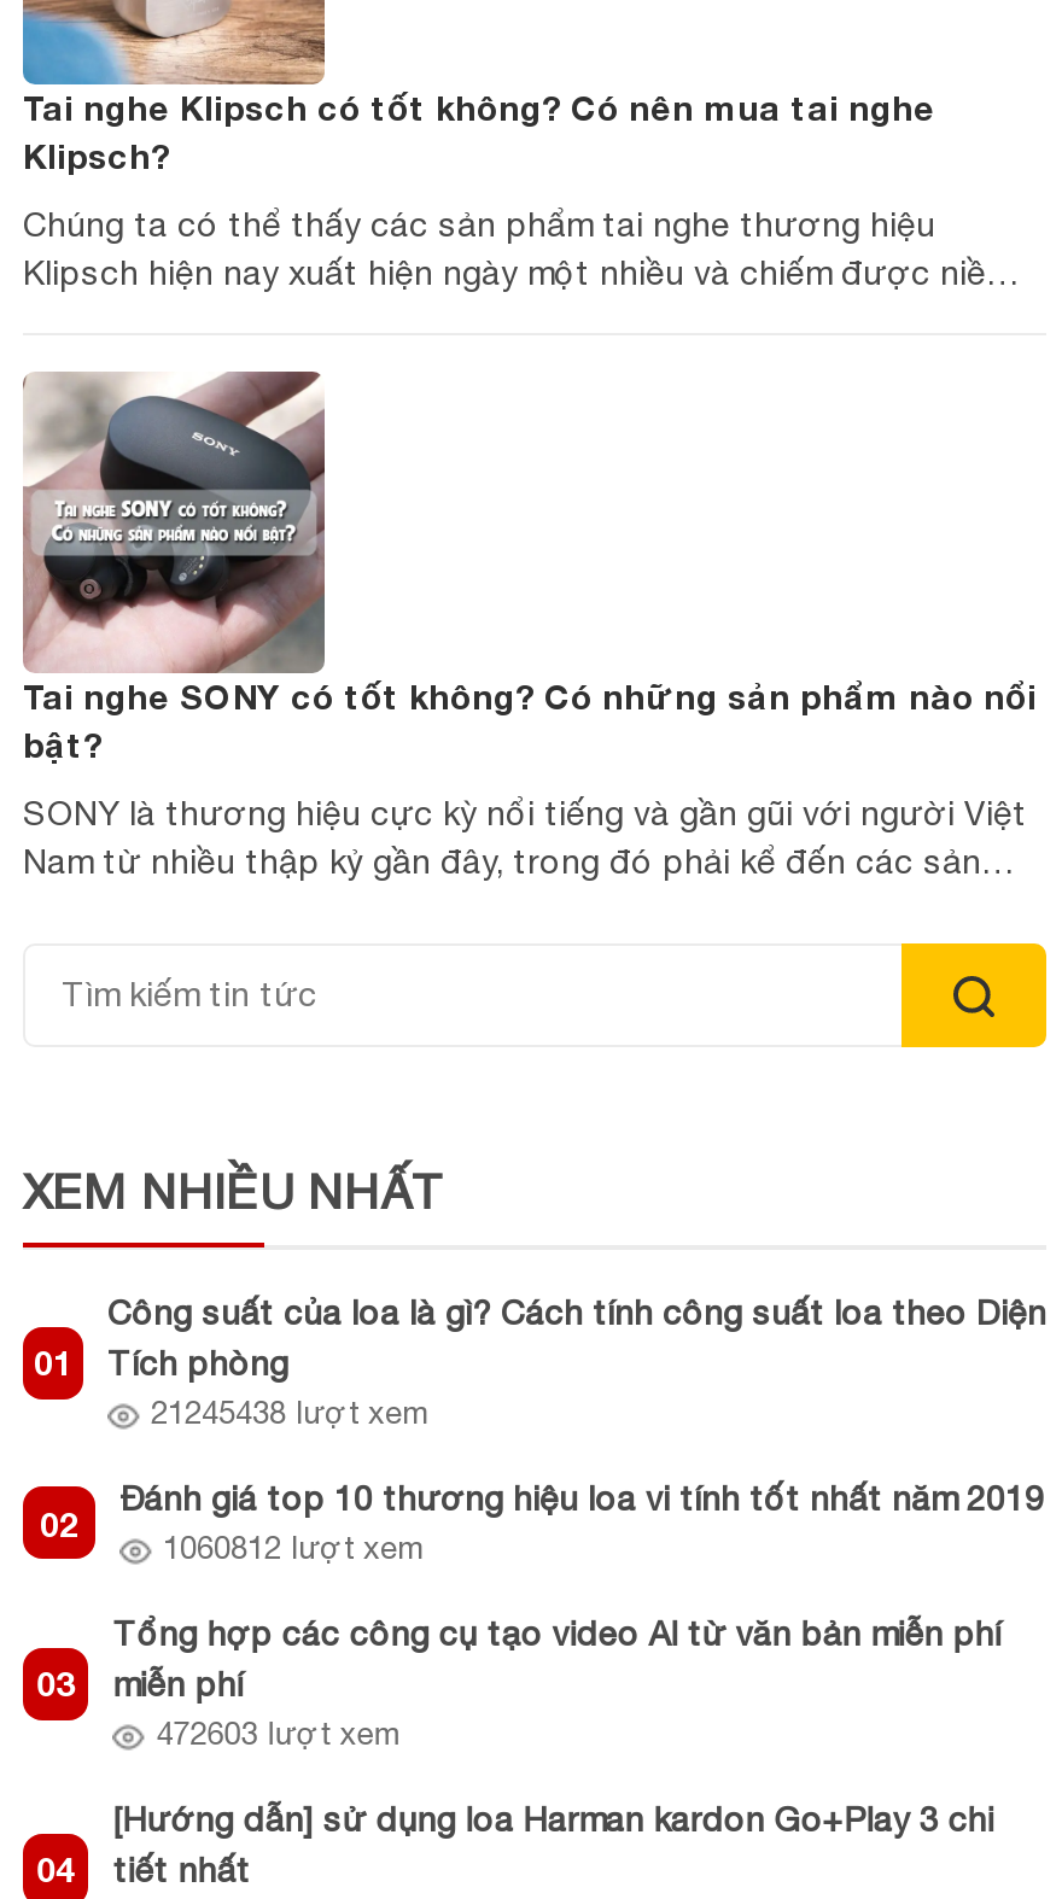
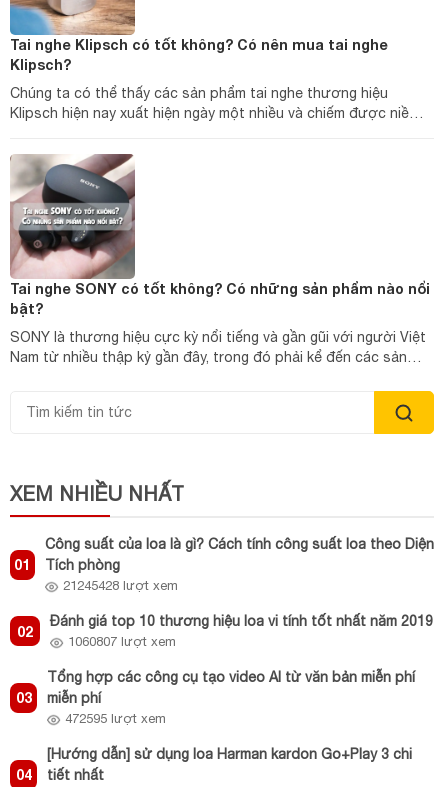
- 21245438 lượt xem
+ 21245428 lượt xem

- 1060812 lượt xem
+ 1060807 lượt xem

- 472603 lượt xem
+ 472595 lượt xem
